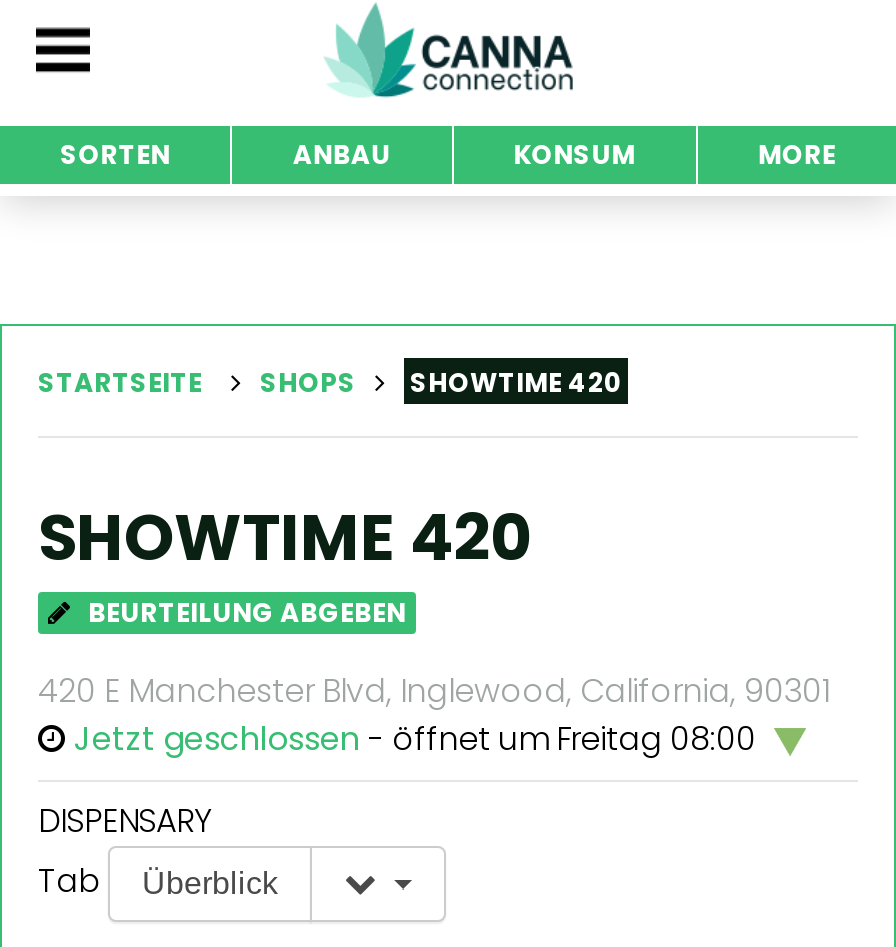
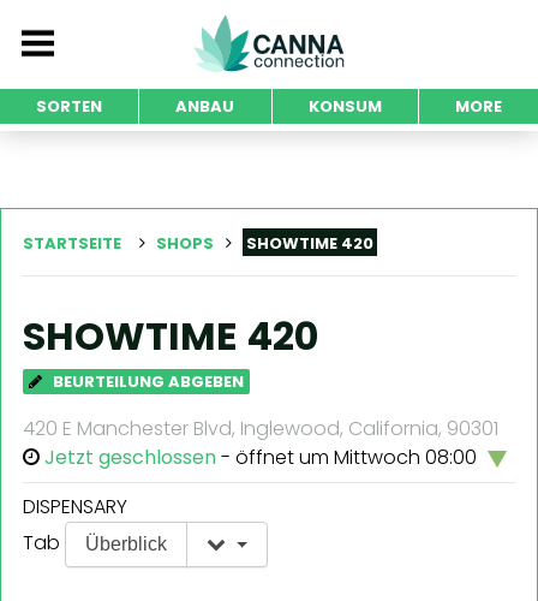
- Jetzt geschlossen - öffnet um Freitag 08:00
+ Jetzt geschlossen - öffnet um Mittwoch 08:00
